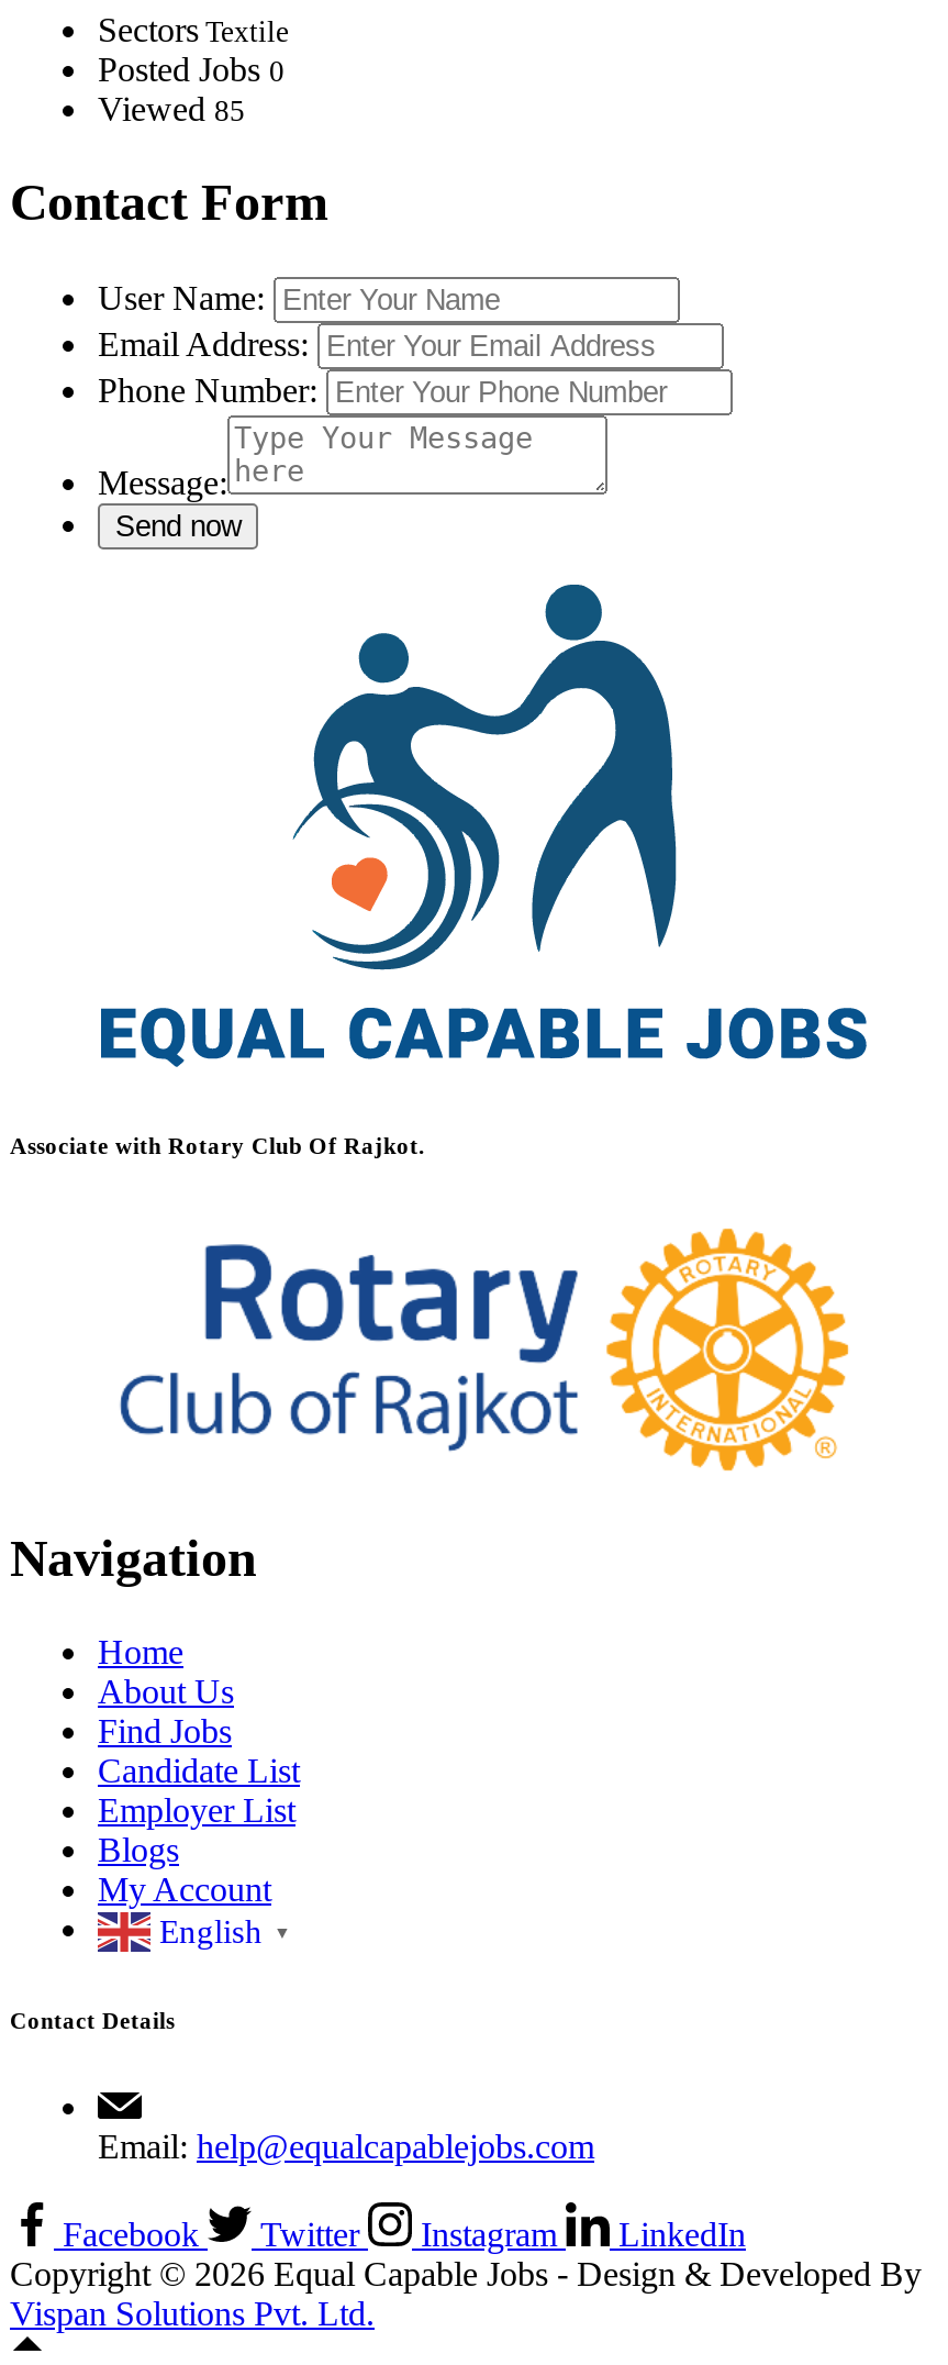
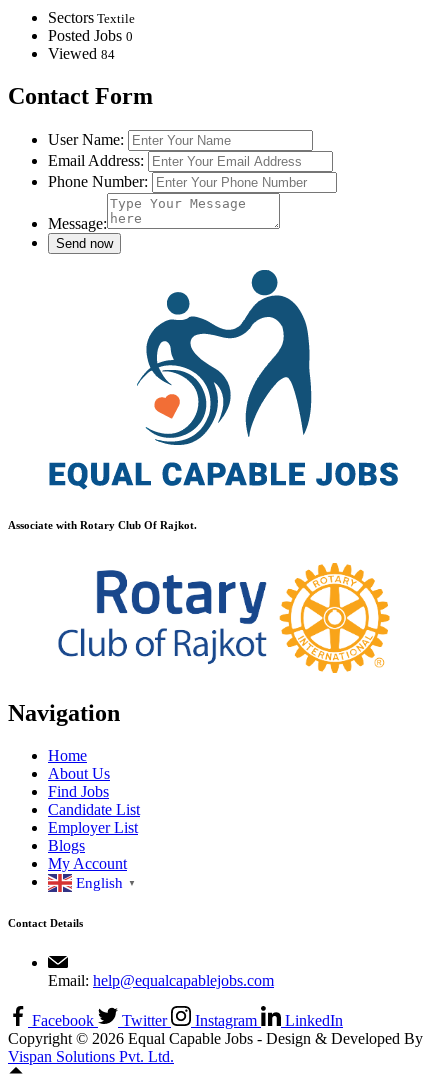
- Viewed 85
+ Viewed 84
